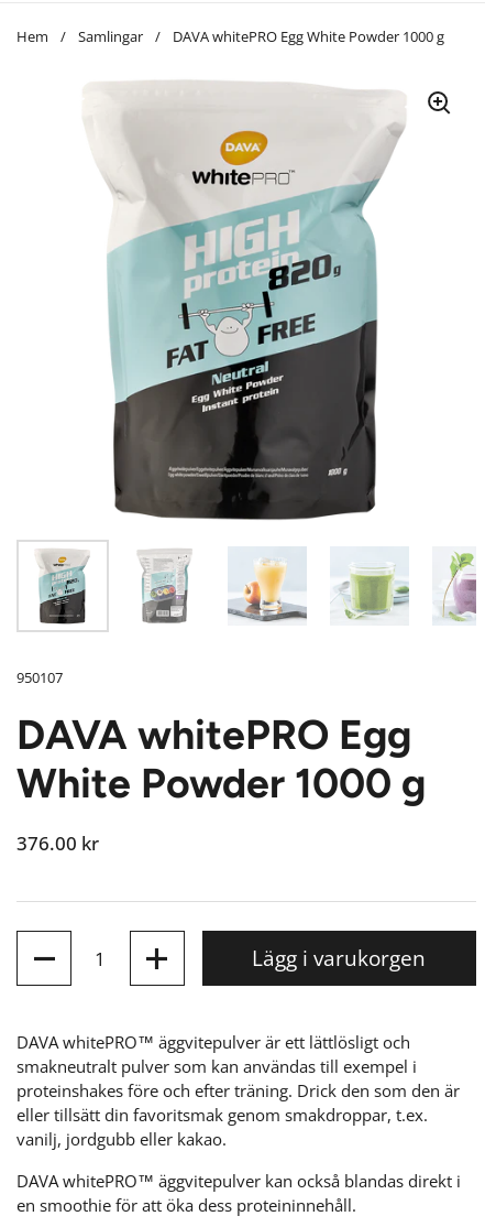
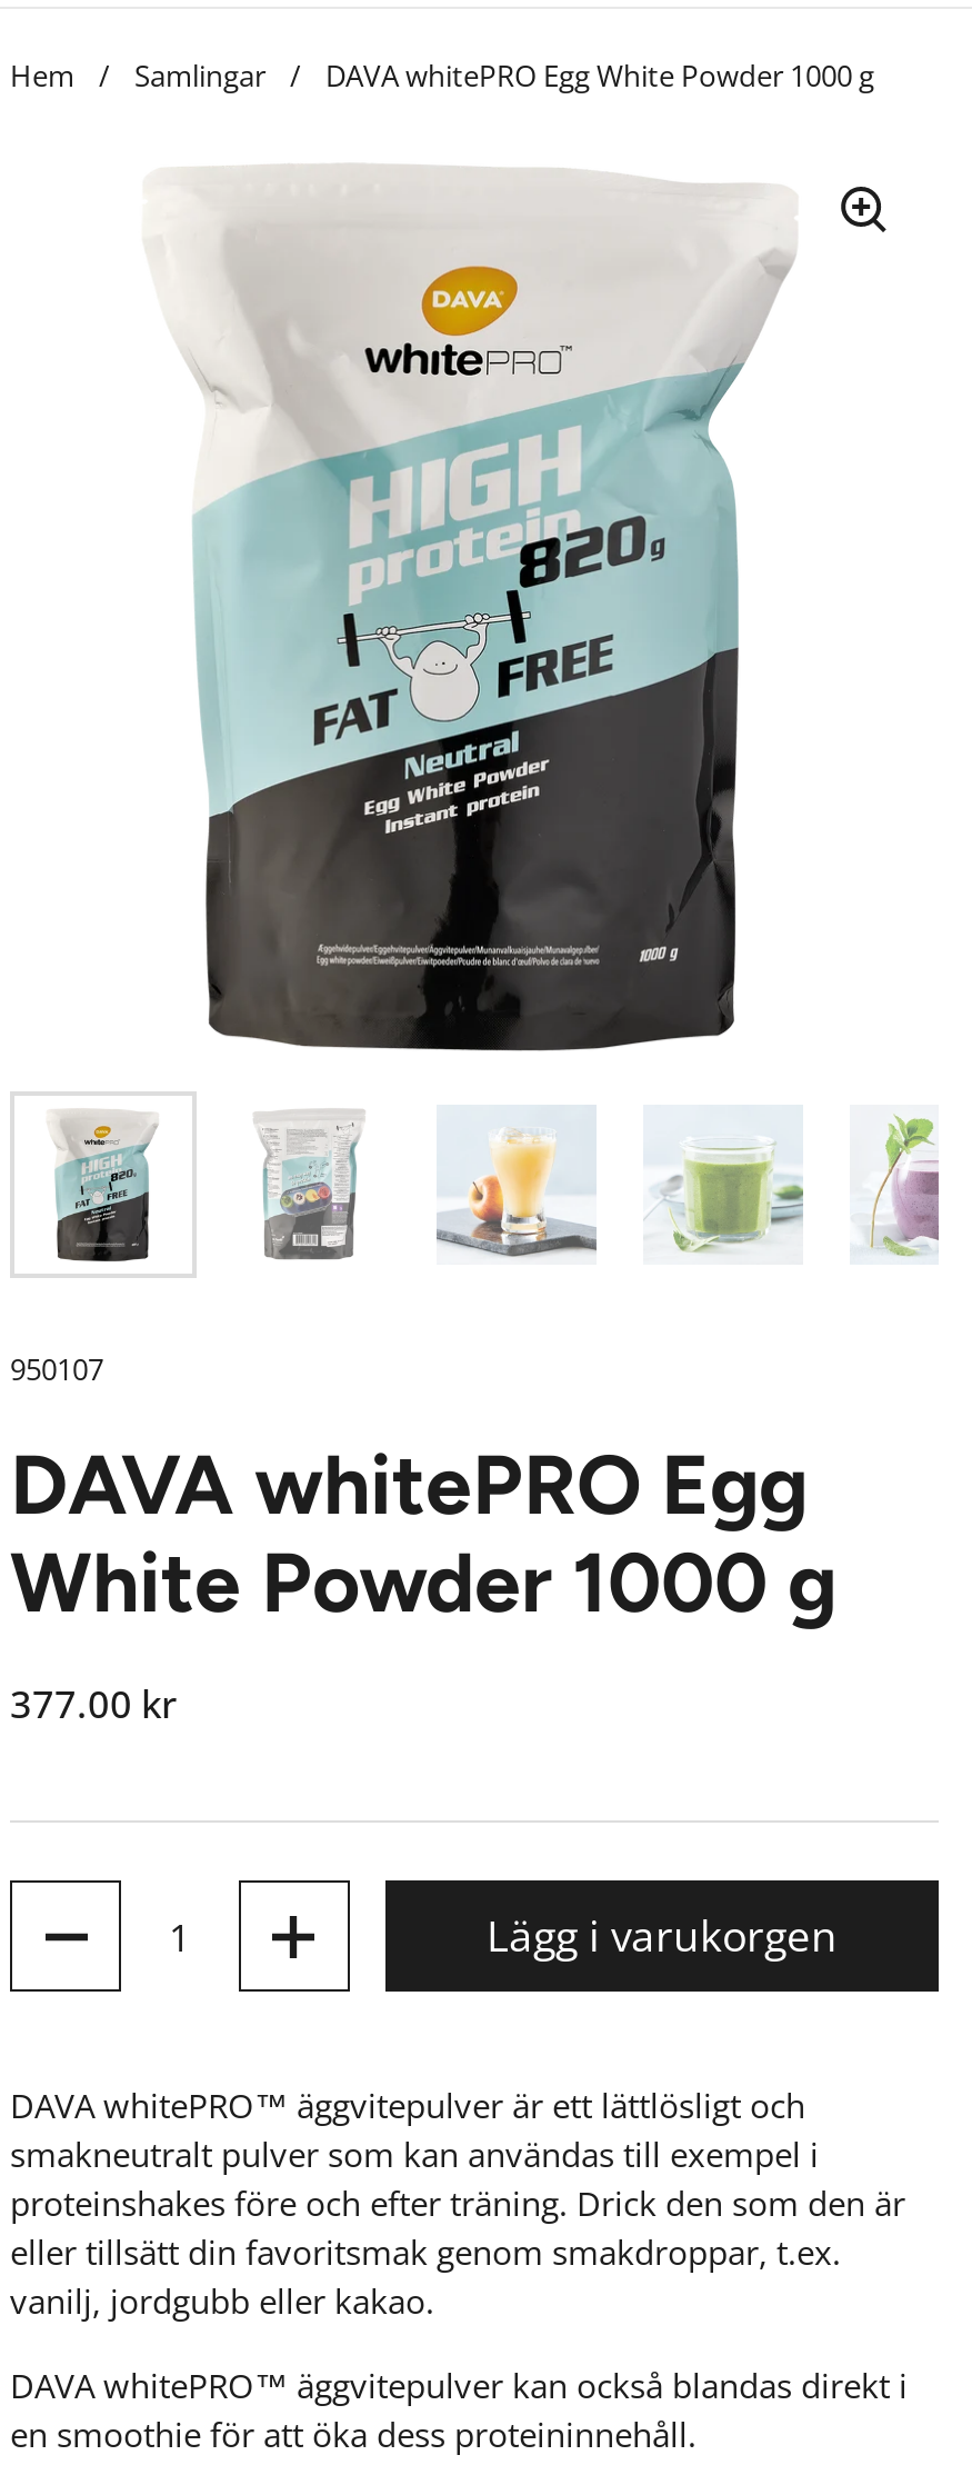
- 376.00 kr
+ 377.00 kr
